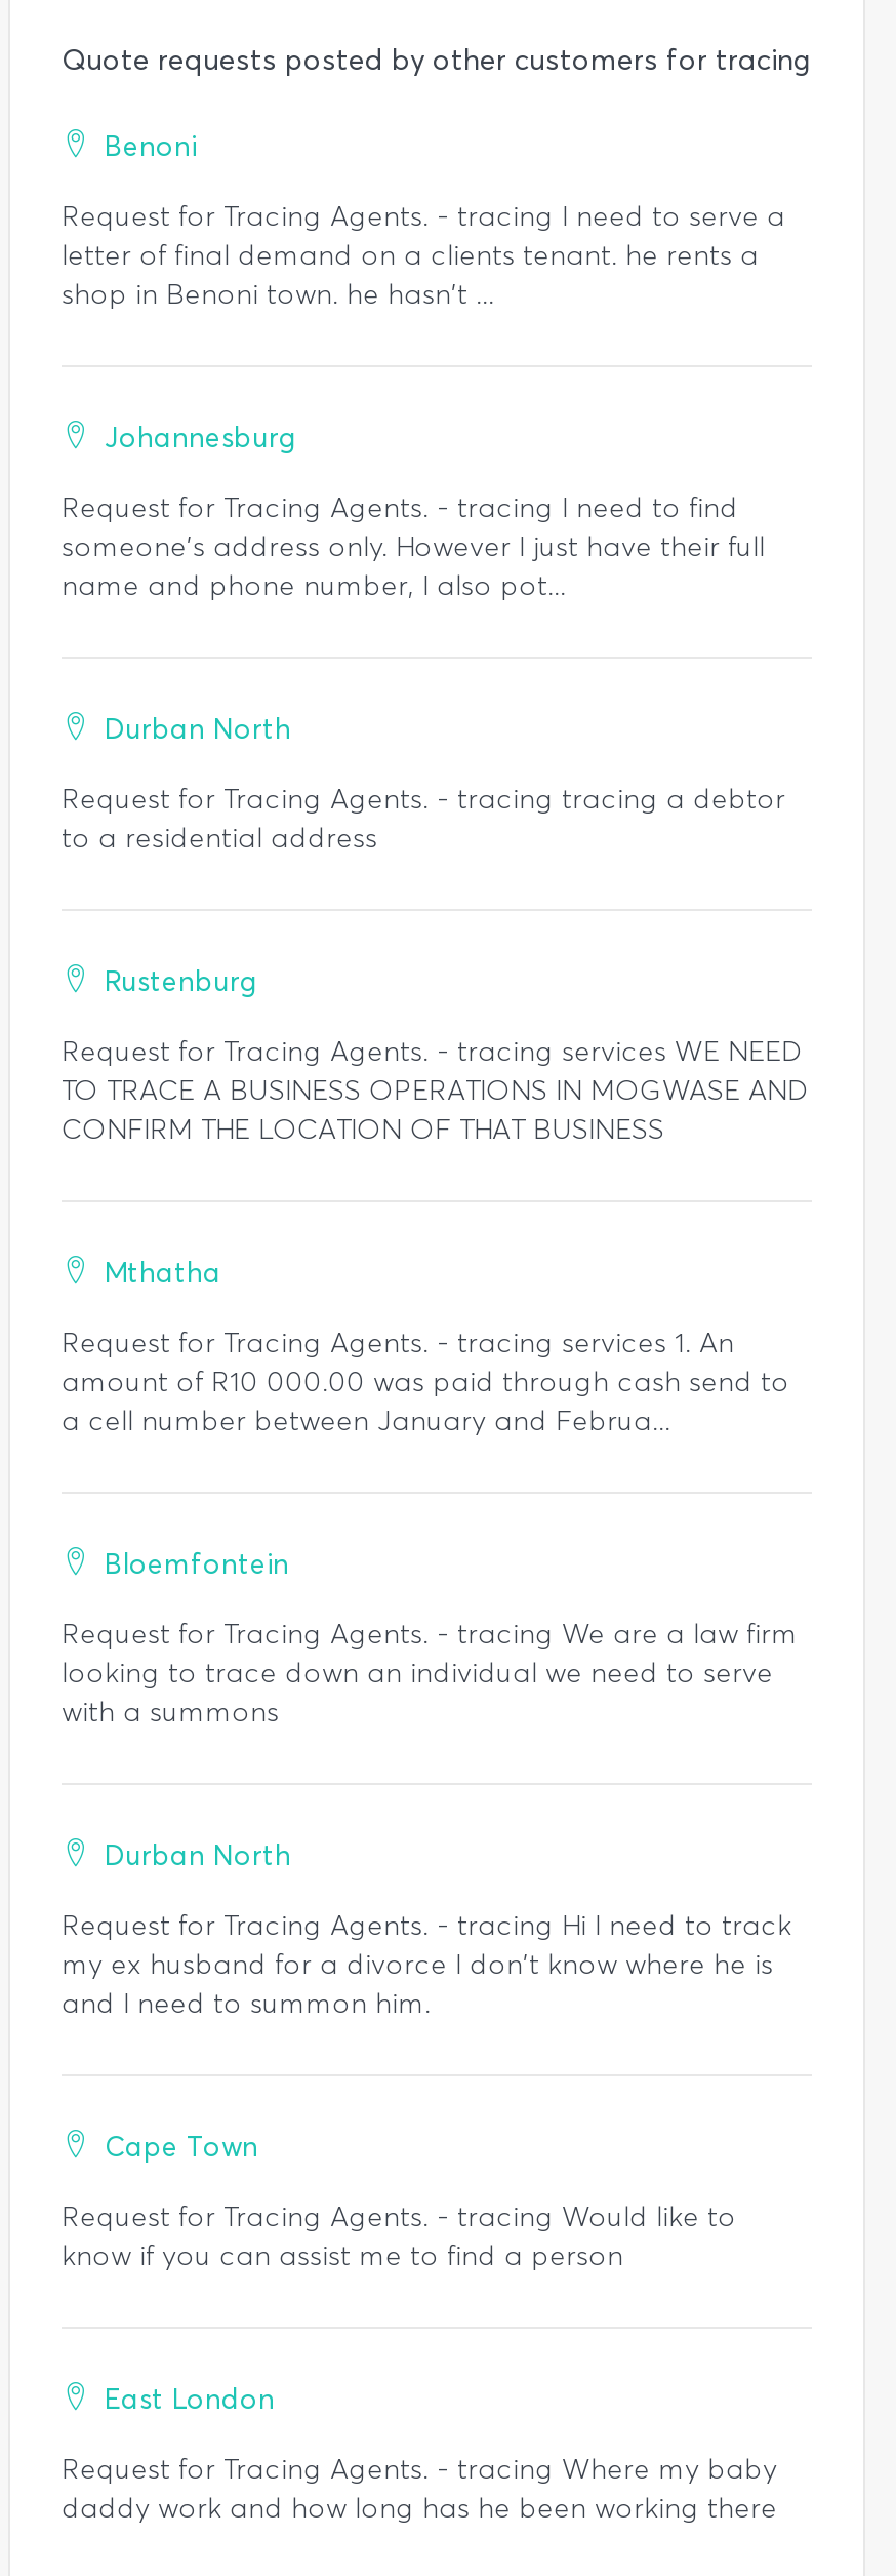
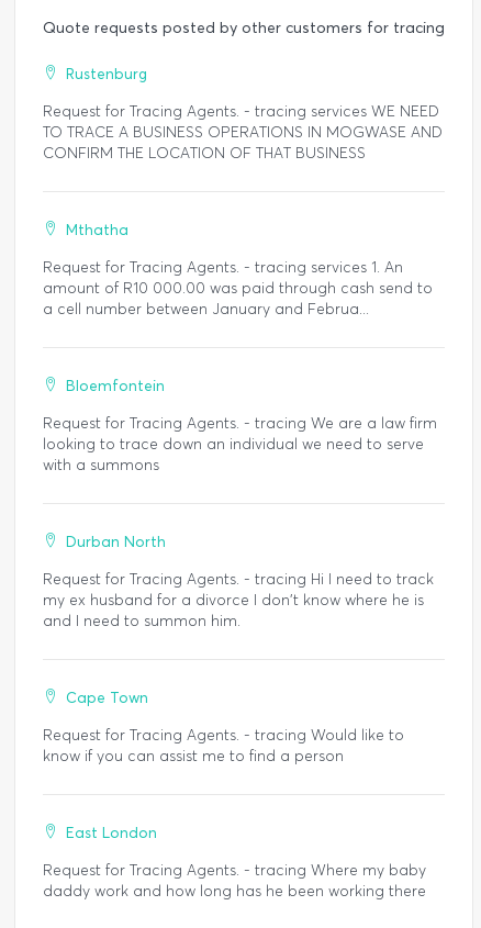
- Benoni
- Request for Tracing Agents. - tracing I need to serve a
- letter of final demand on a clients tenant. he rents a
- shop in Benoni town. he hasn't ...

- Johannesburg
- Request for Tracing Agents. - tracing I need to find
- someone's address only. However I just have their full
- name and phone number, I also pot...

- Durban North
- Request for Tracing Agents. - tracing tracing a debtor
- to a residential address
